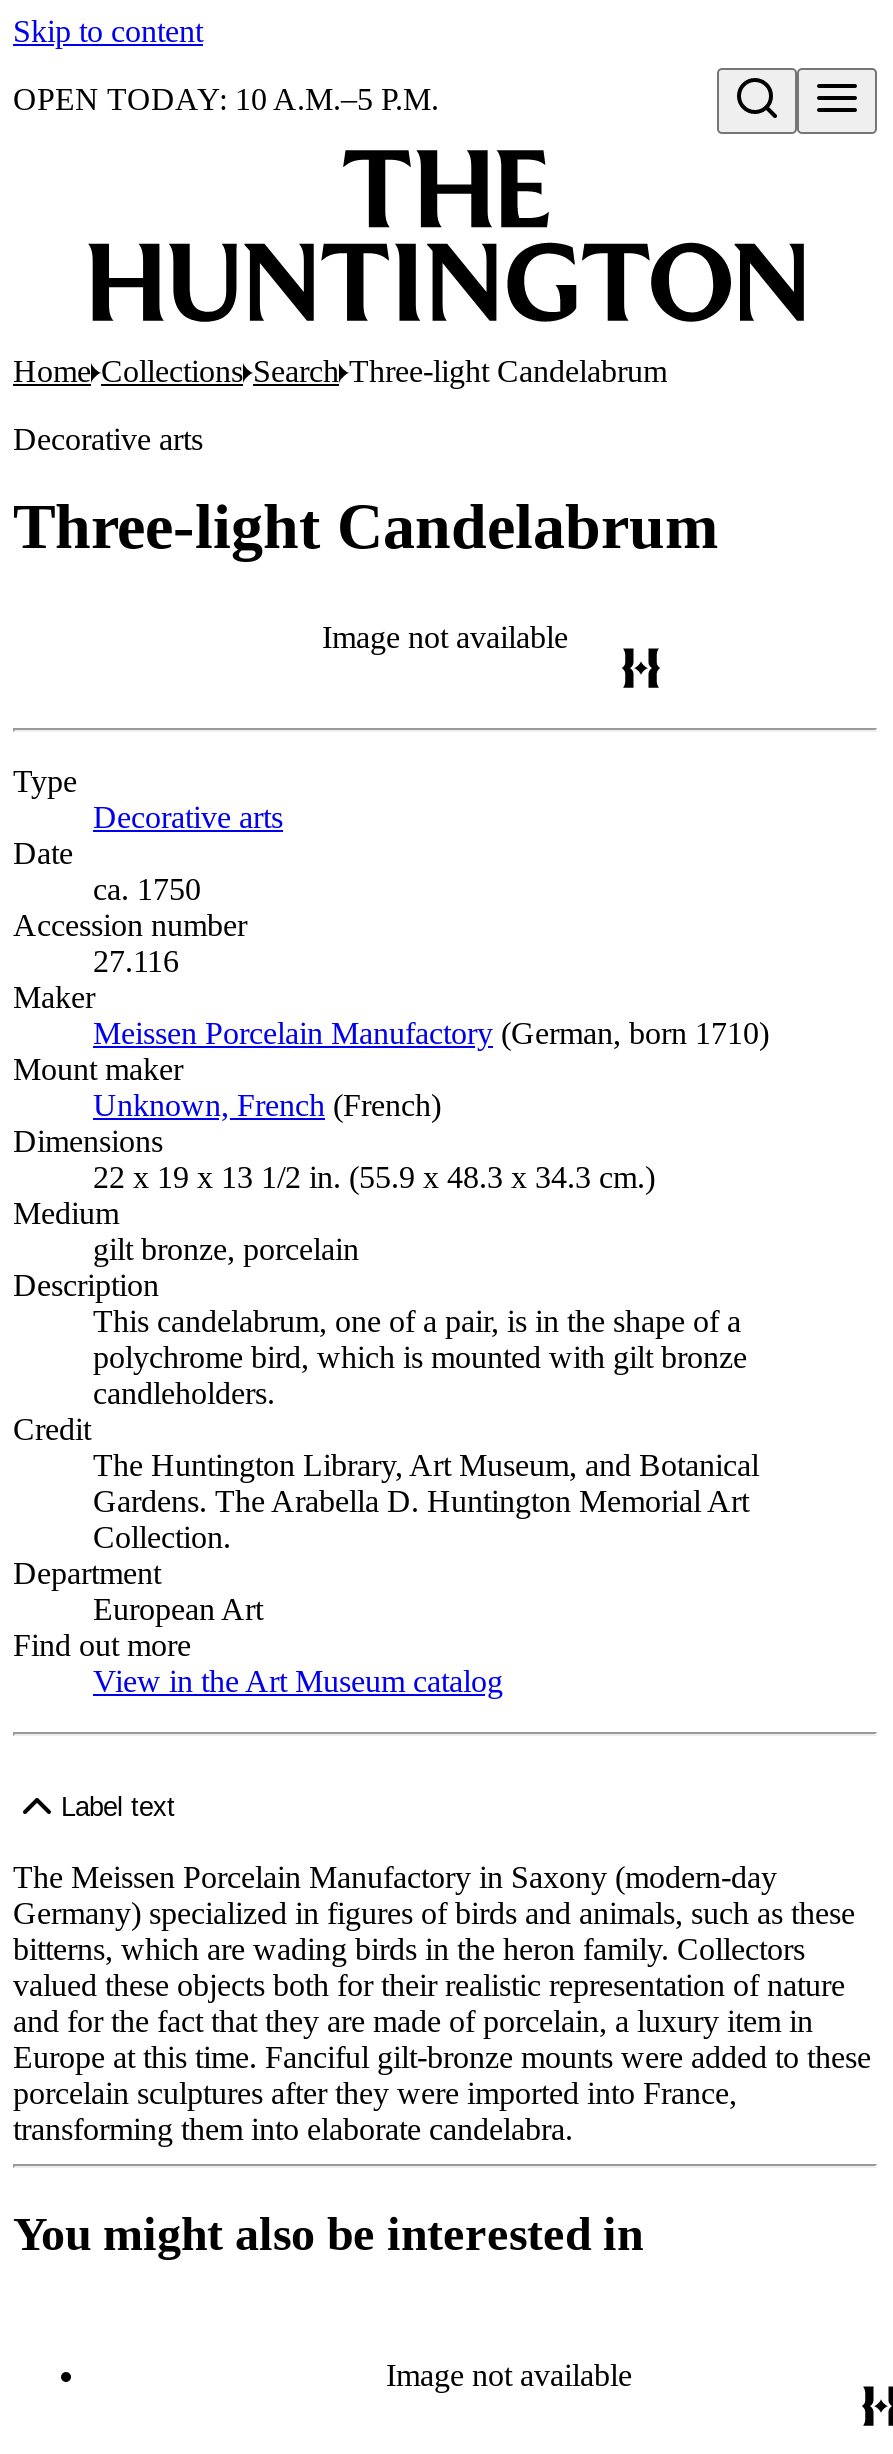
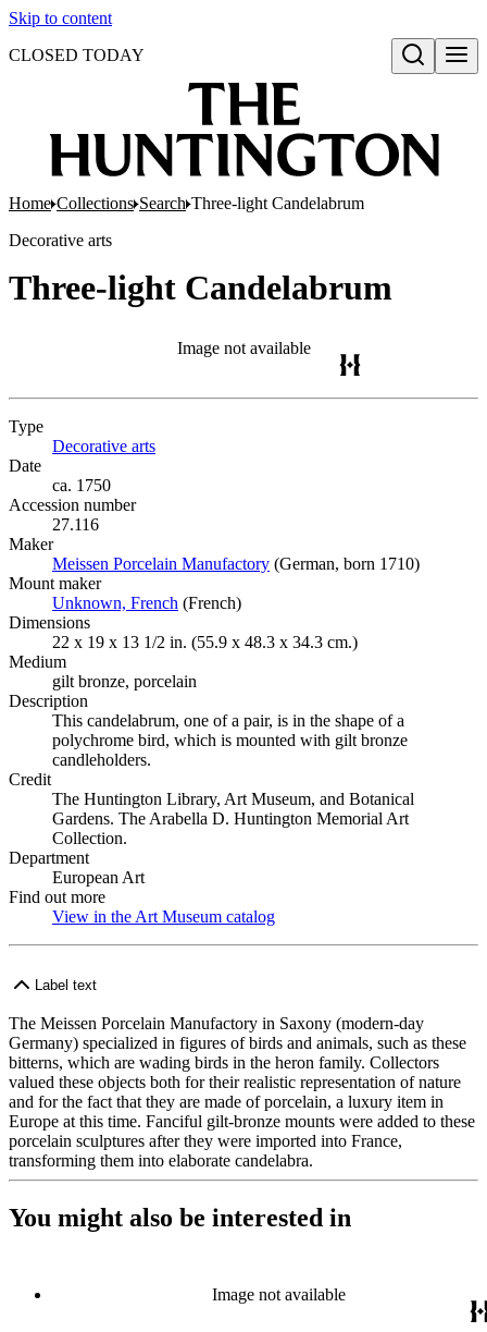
- OPEN TODAY: 10 A.M.–5 P.M.
+ CLOSED TODAY
